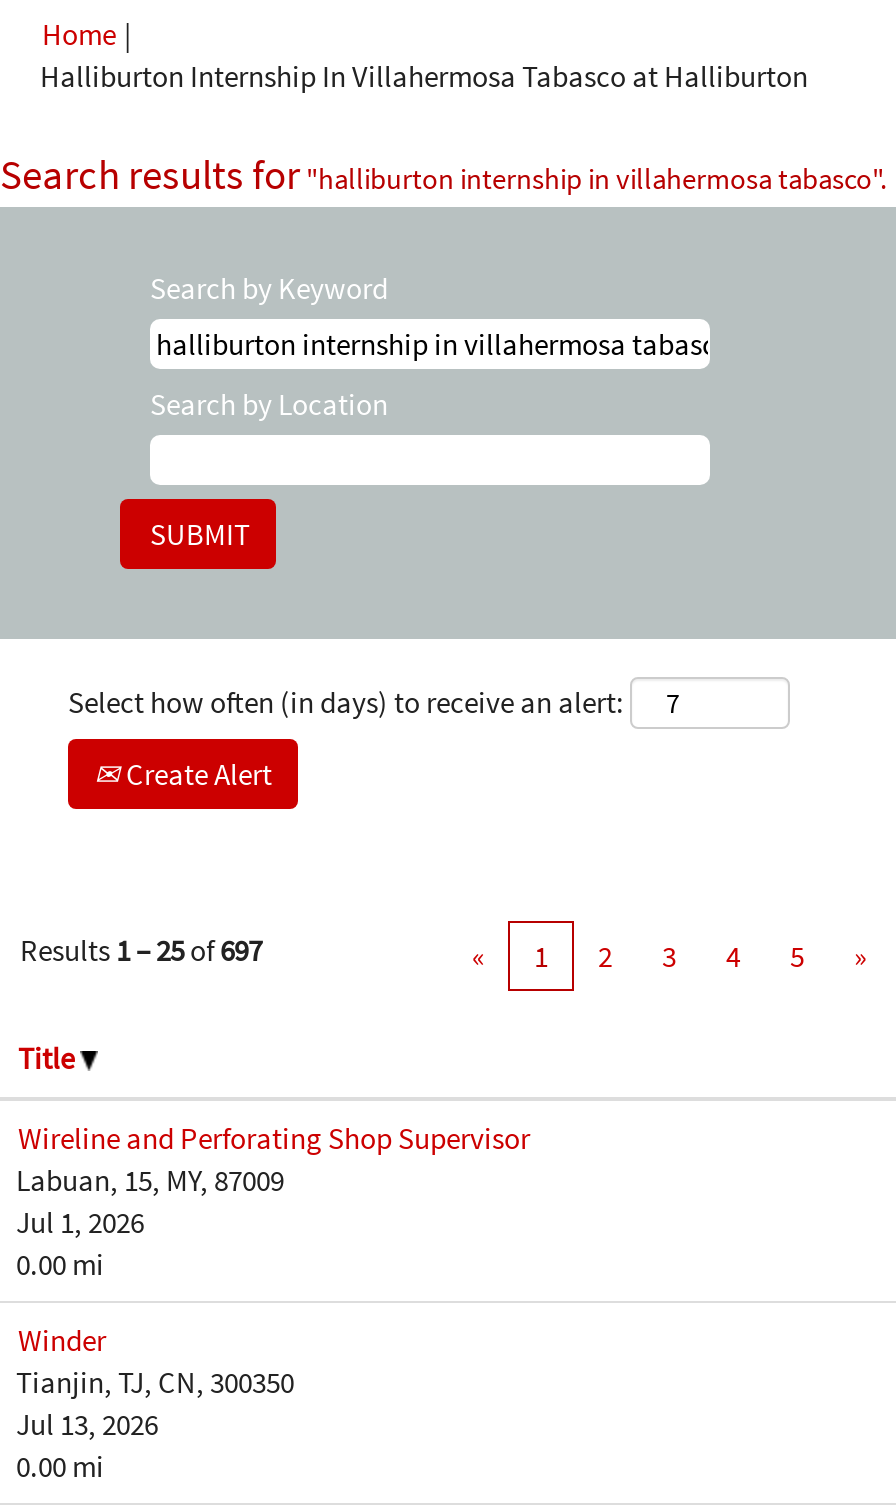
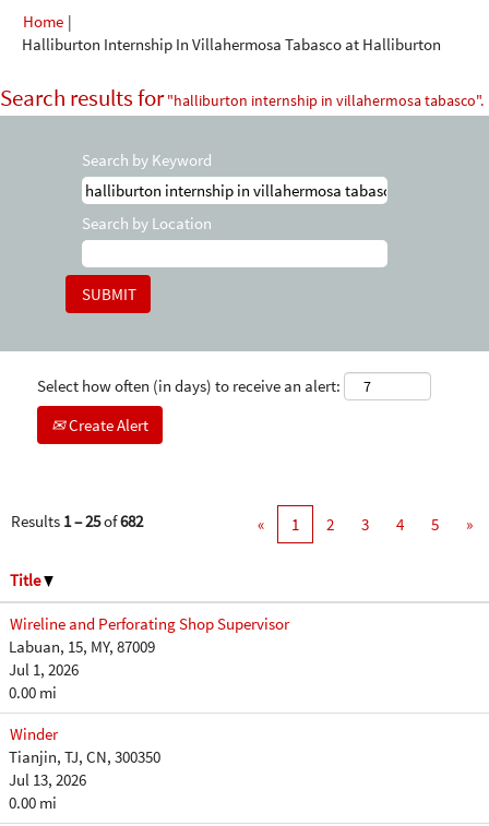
- Results 1 – 25of697
+ Results 1 – 25of682
